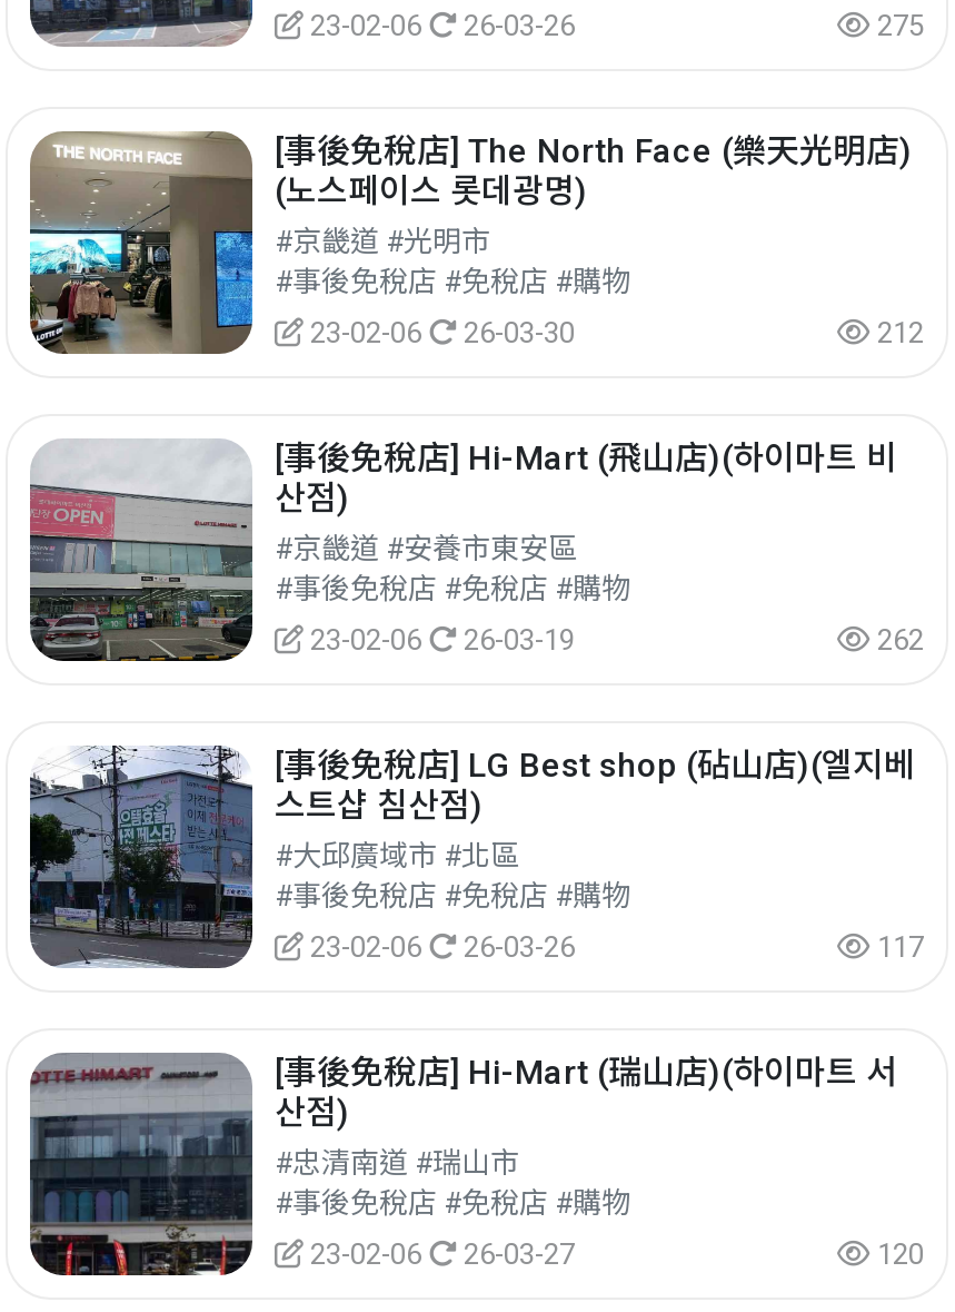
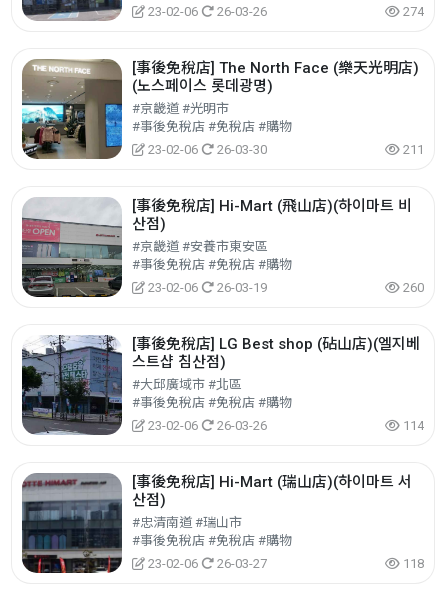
- 275
+ 274

- 212
+ 211

- 262
+ 260

- 117
+ 114

- 120
+ 118
